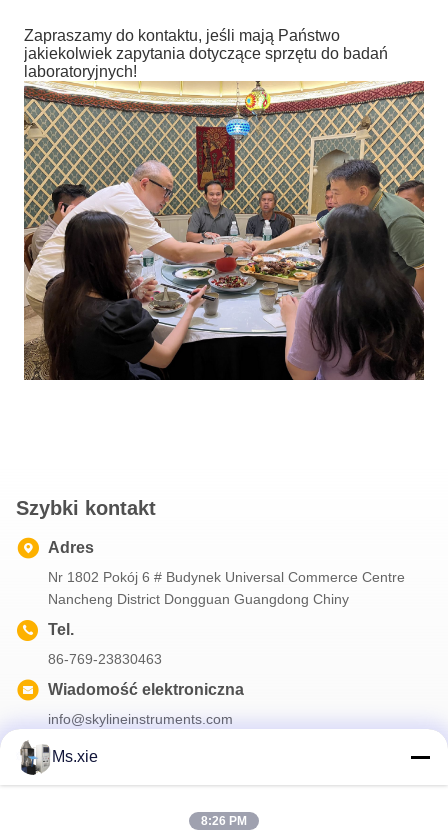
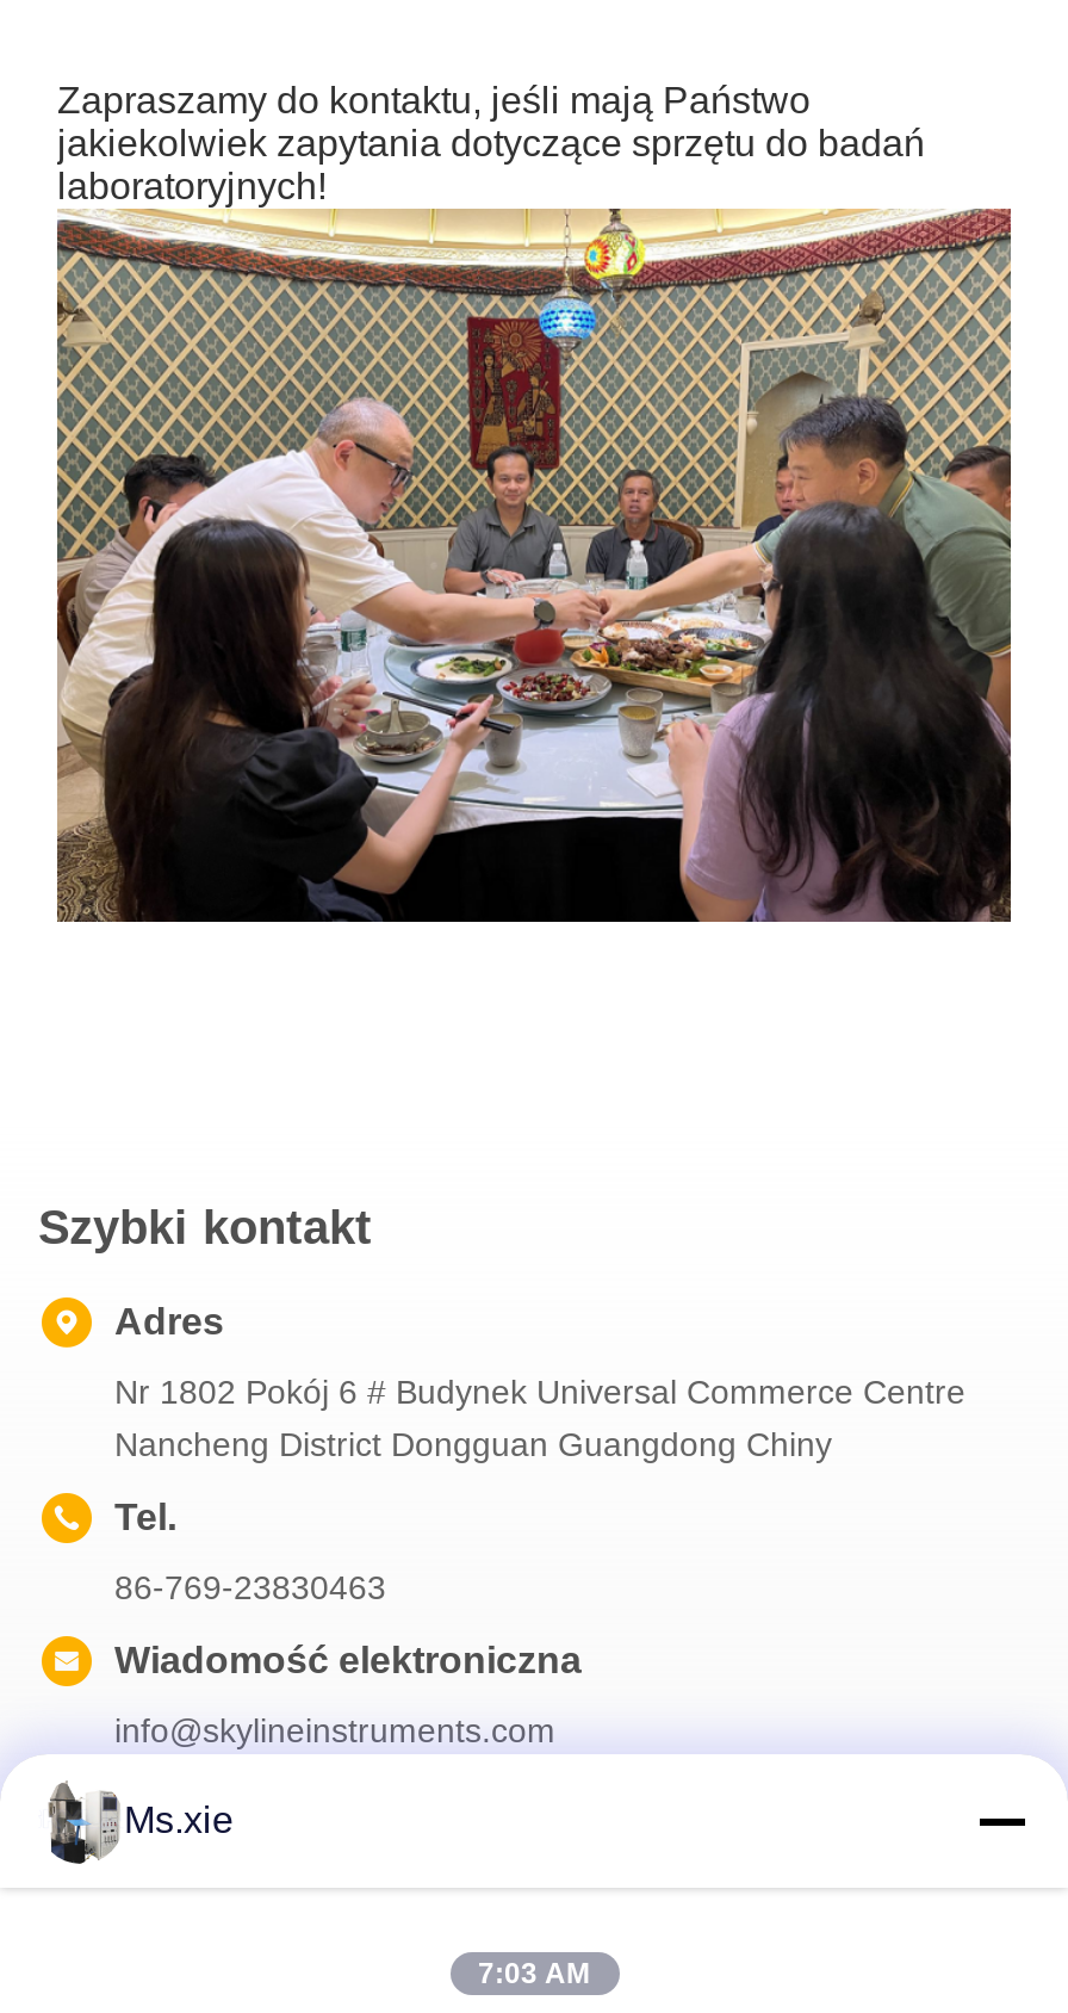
- 8:26 PM
+ 7:03 AM
